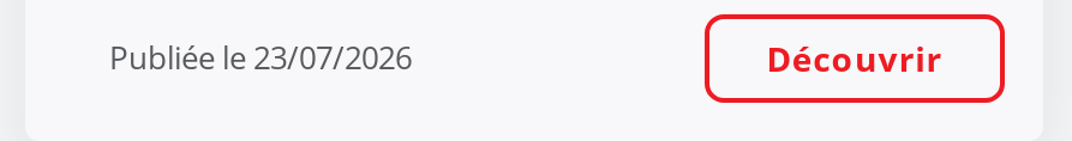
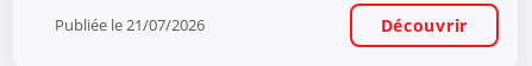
- Publiée le 23/07/2026
+ Publiée le 21/07/2026
